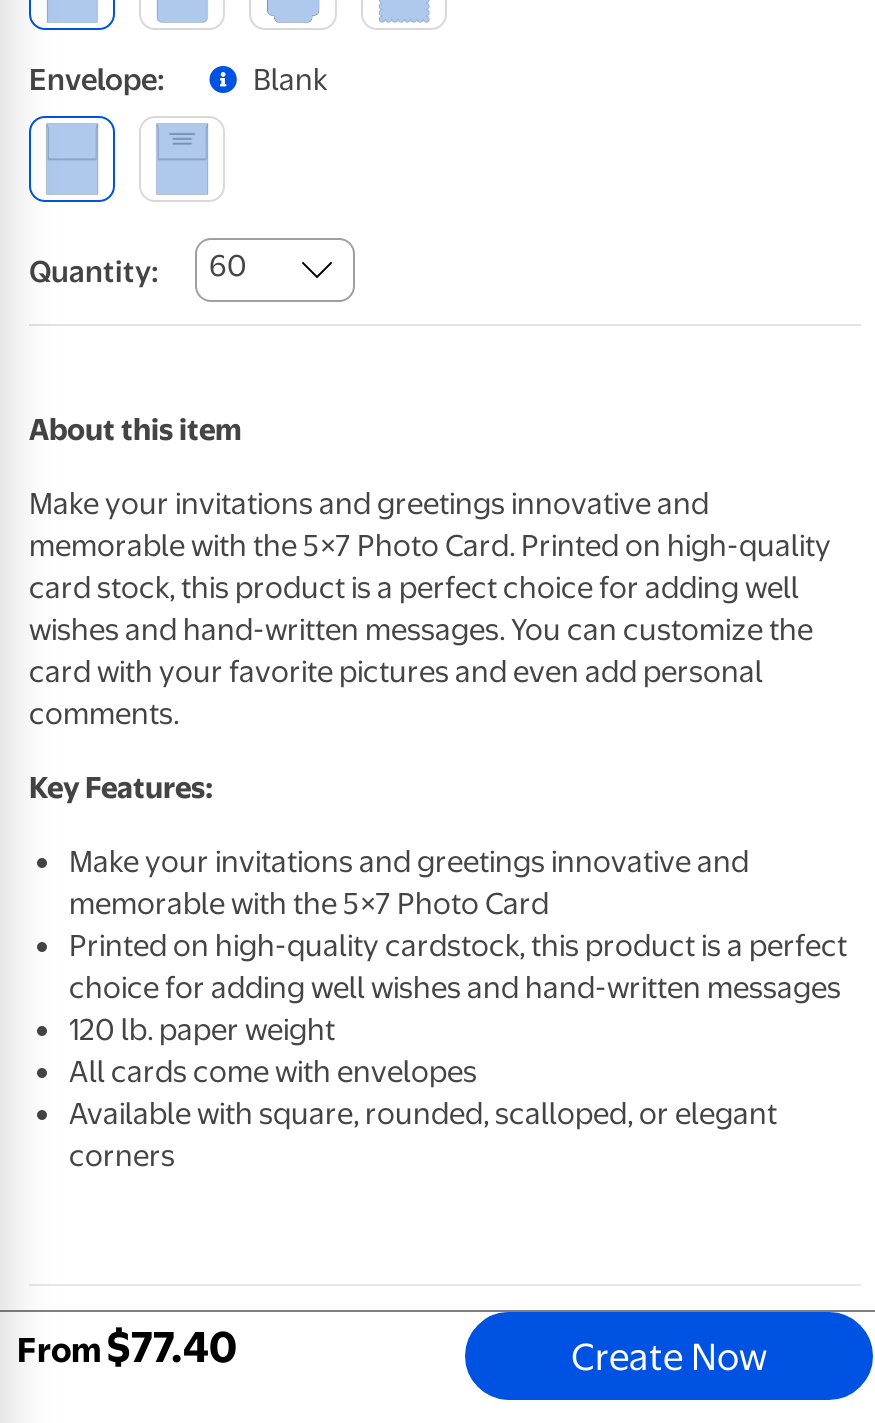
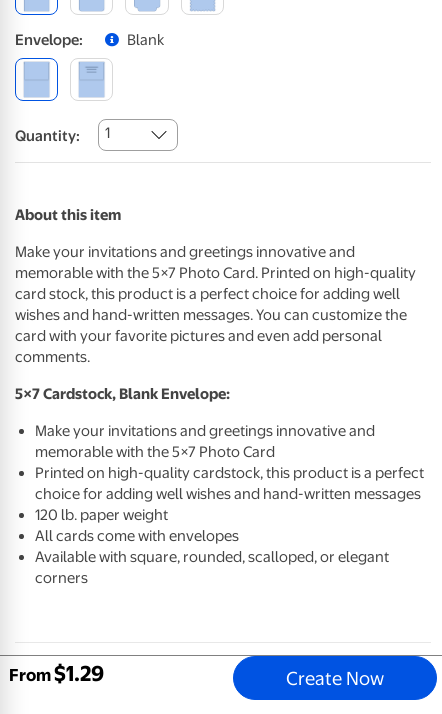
- Quantity: 60
+ Quantity: 1

- Key Features:
+ 5×7 Cardstock, Blank Envelope:

- $77.40
+ $1.29
